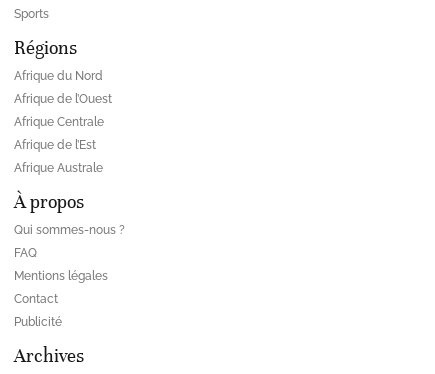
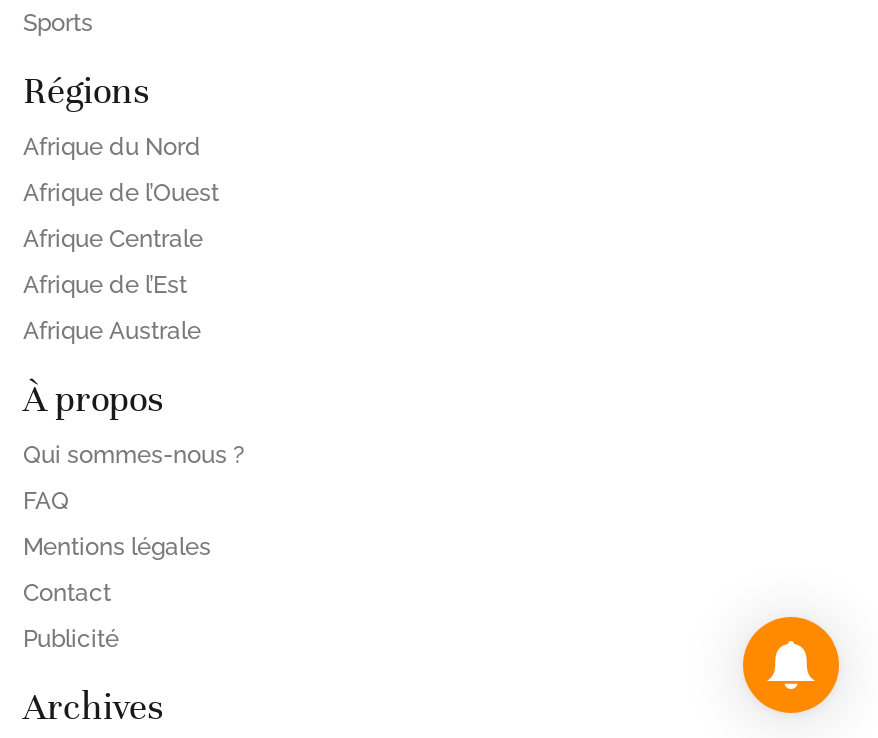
+ [image]
